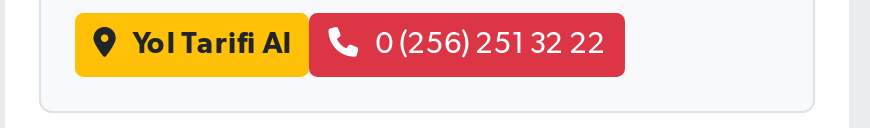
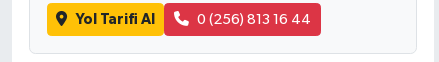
- 0 (256) 251 32 22
+ 0 (256) 813 16 44
